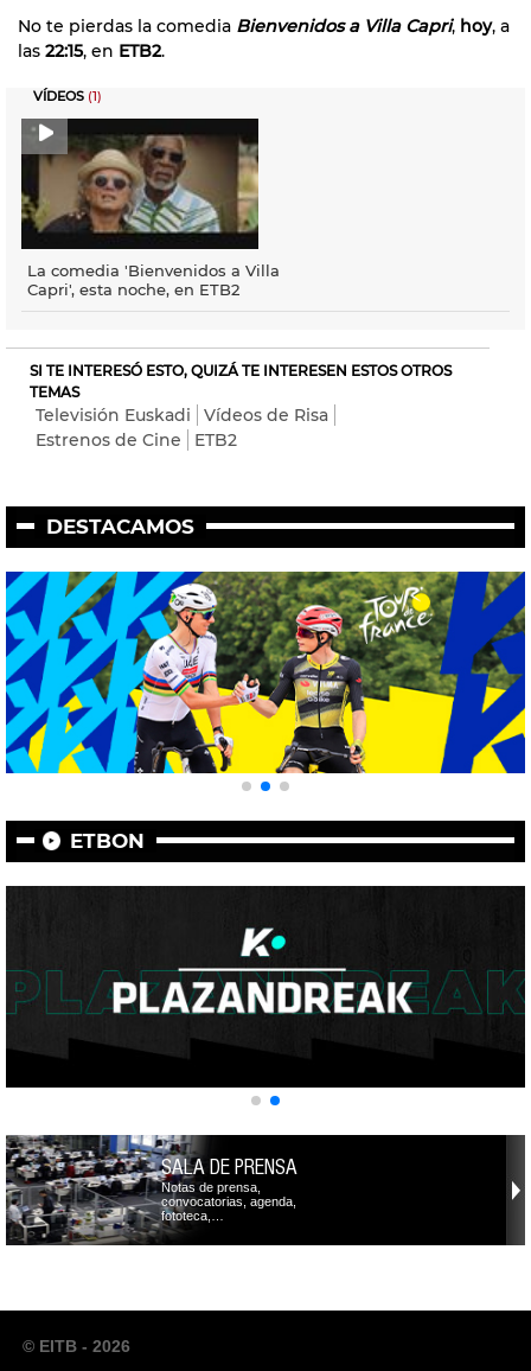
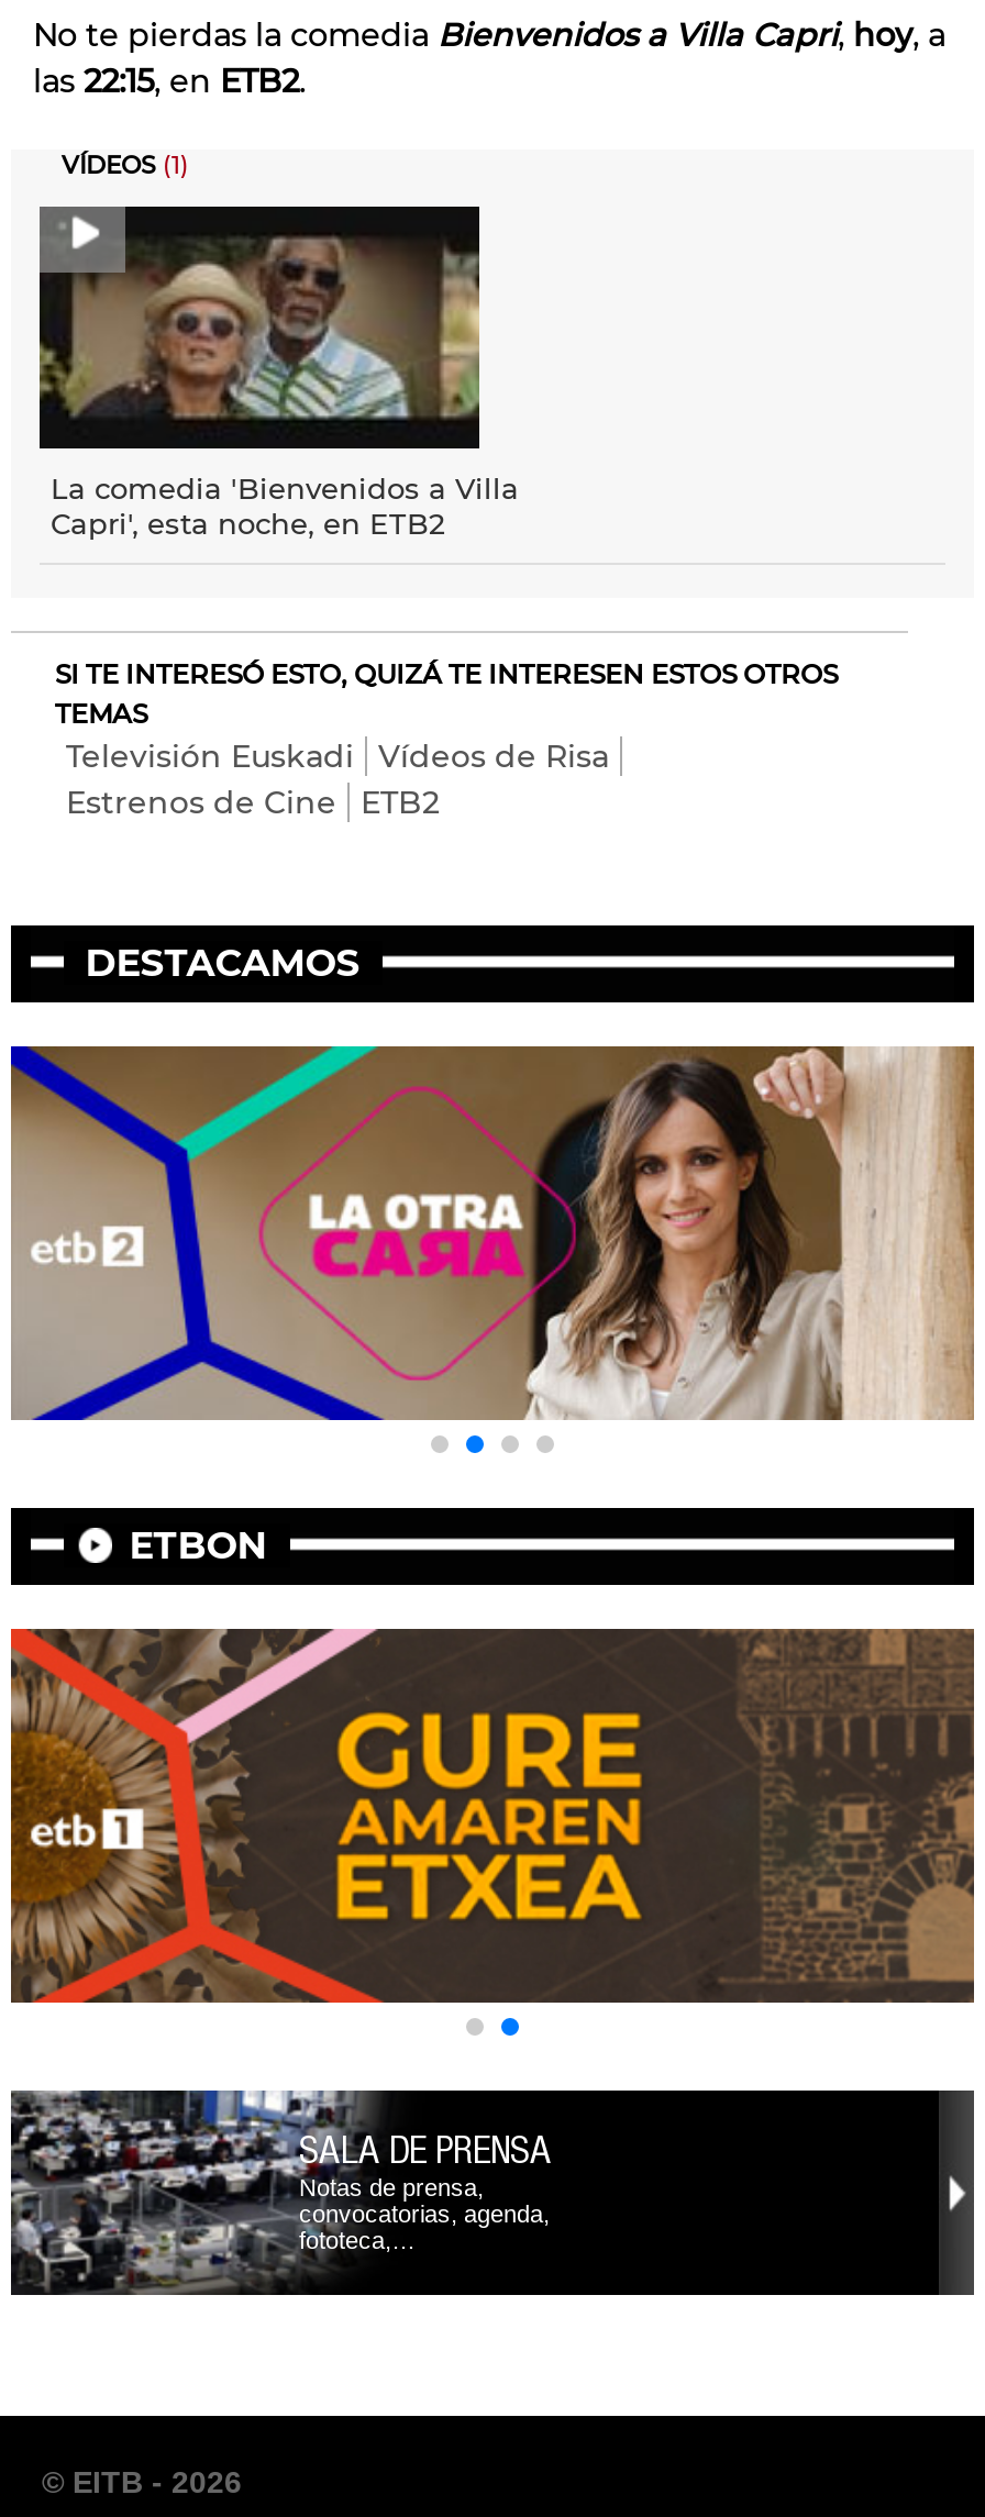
- [image]
+ [image]

- [image]
+ [image]
